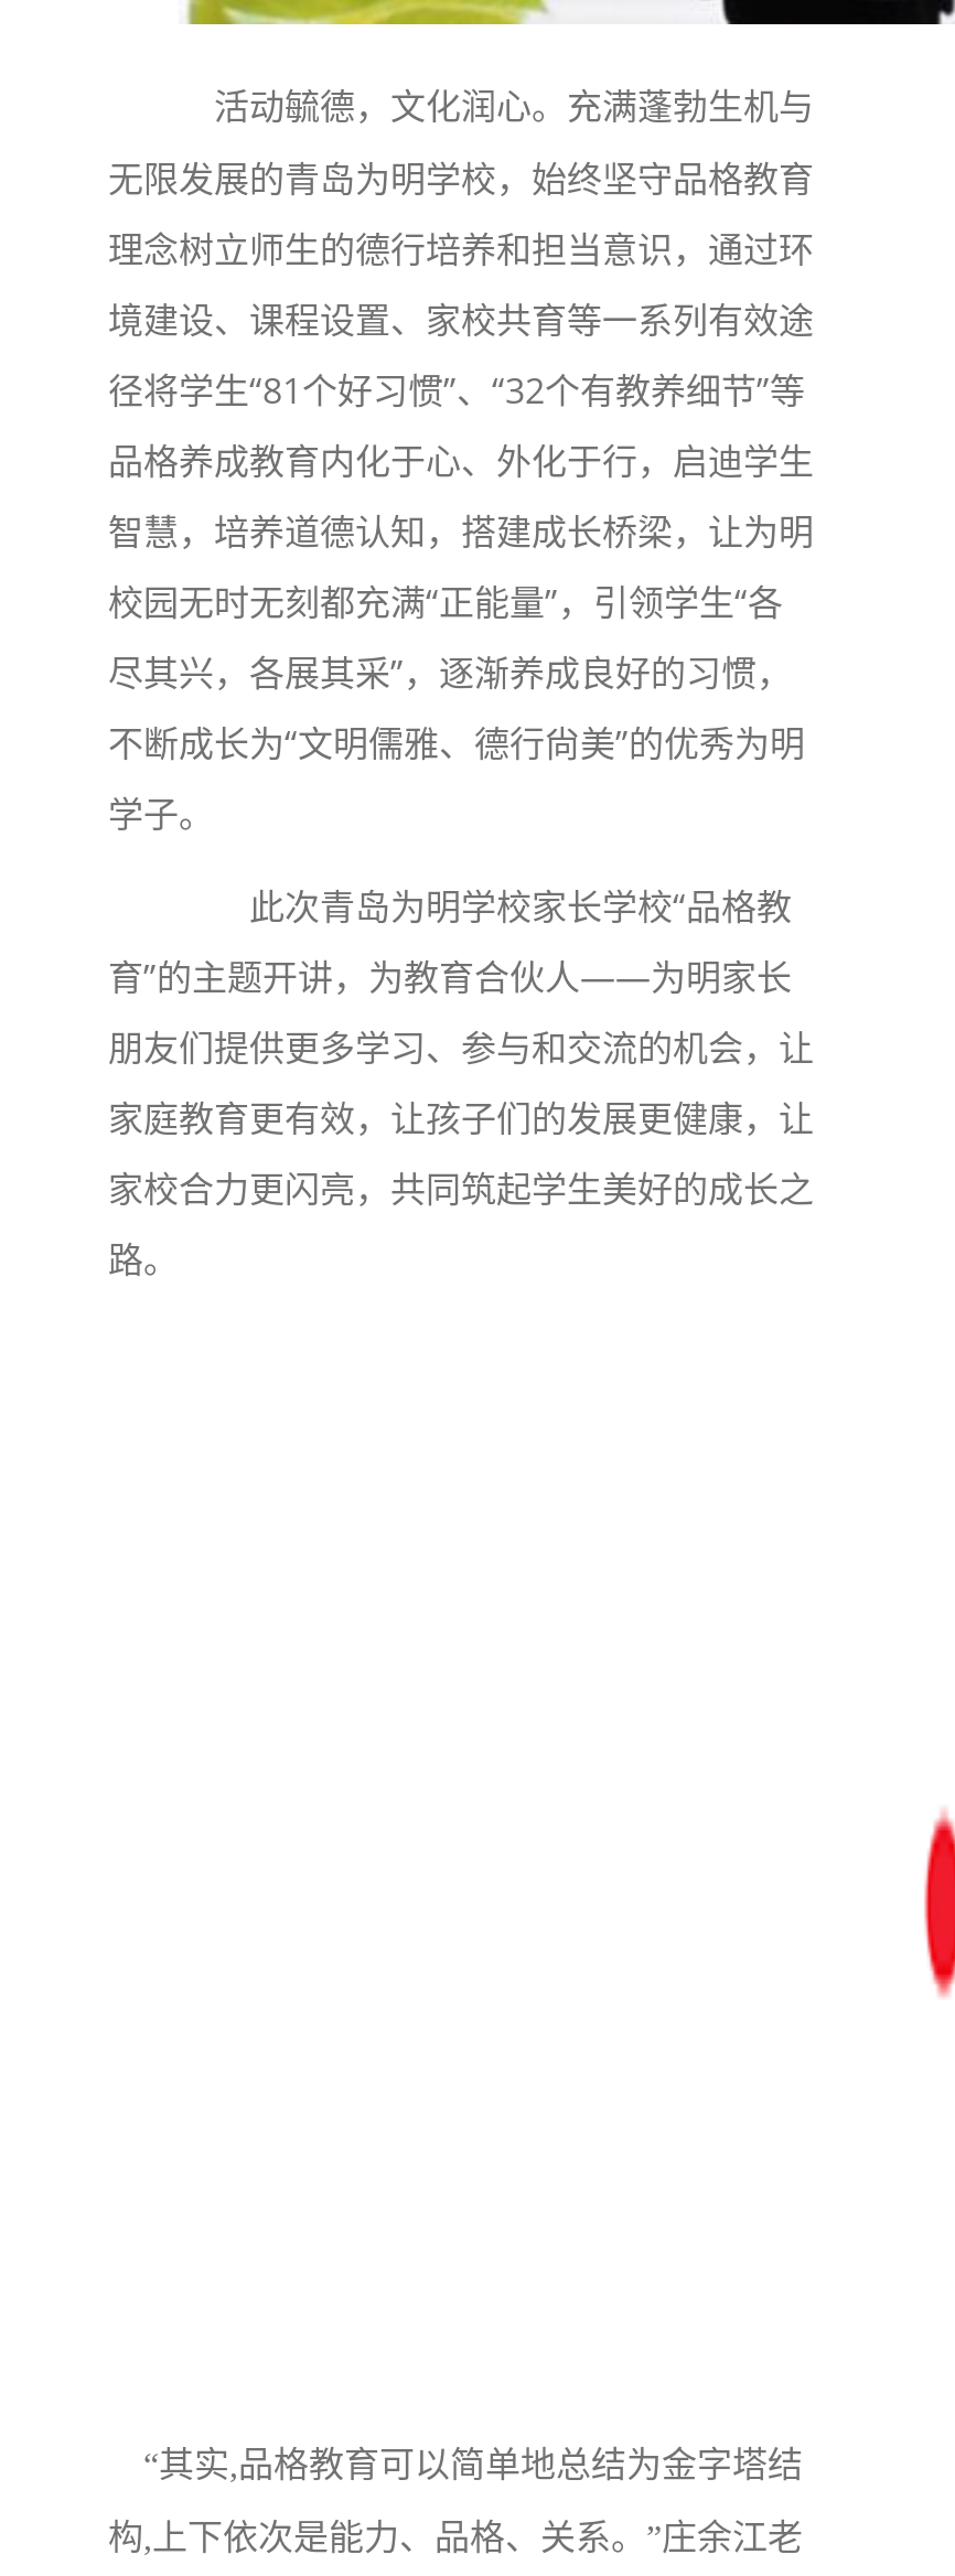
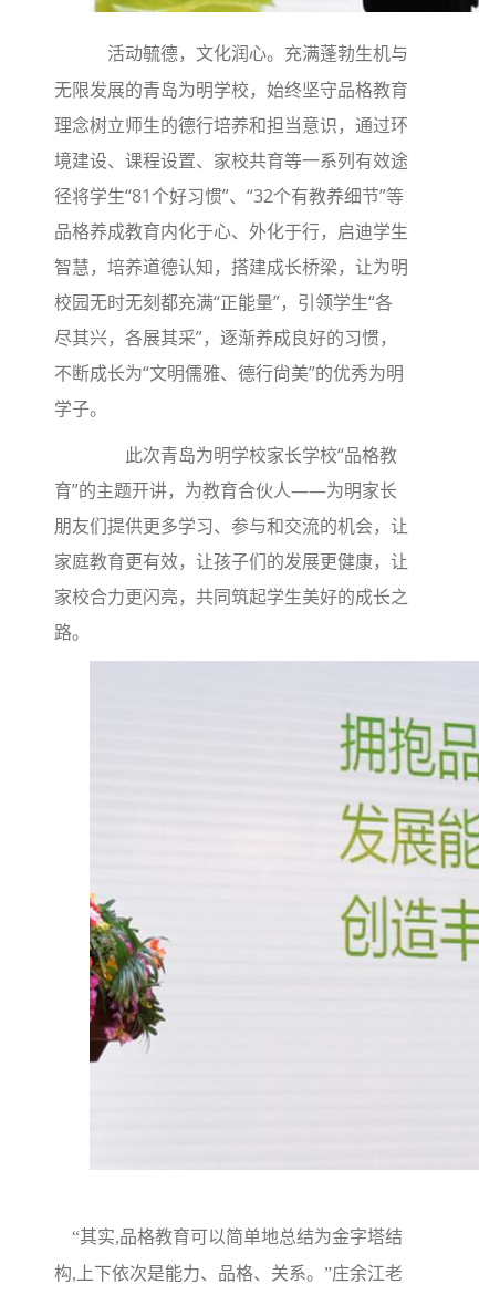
+ [image]
